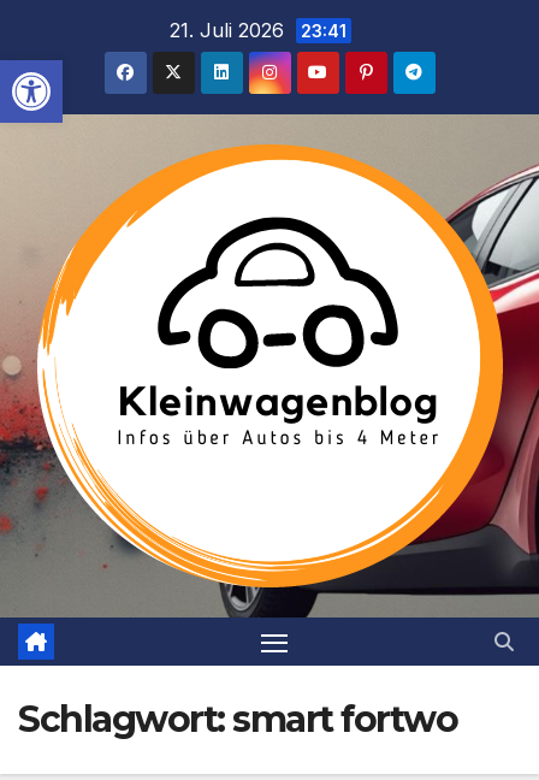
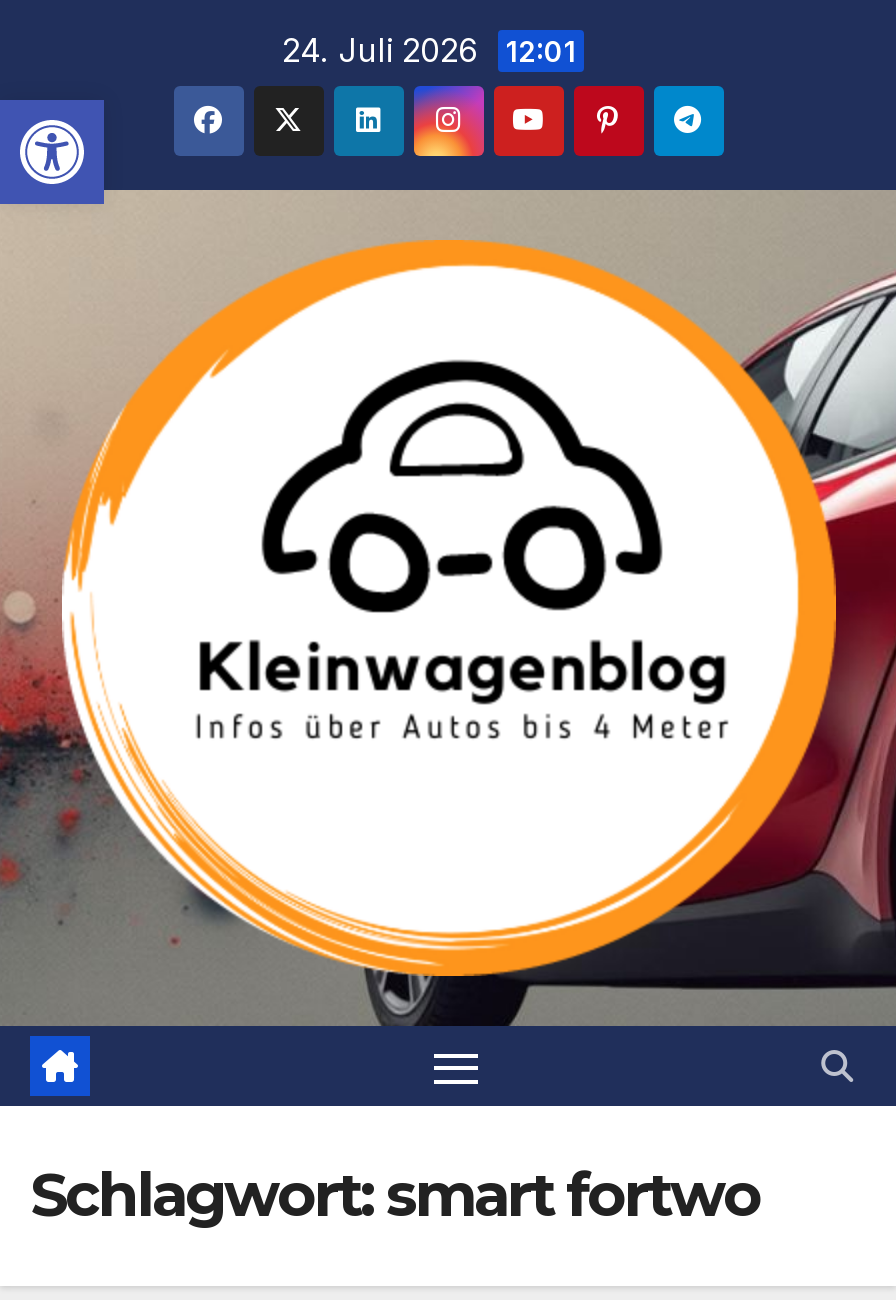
- 21. Juli 2026 23:41
+ 24. Juli 2026 12:01
